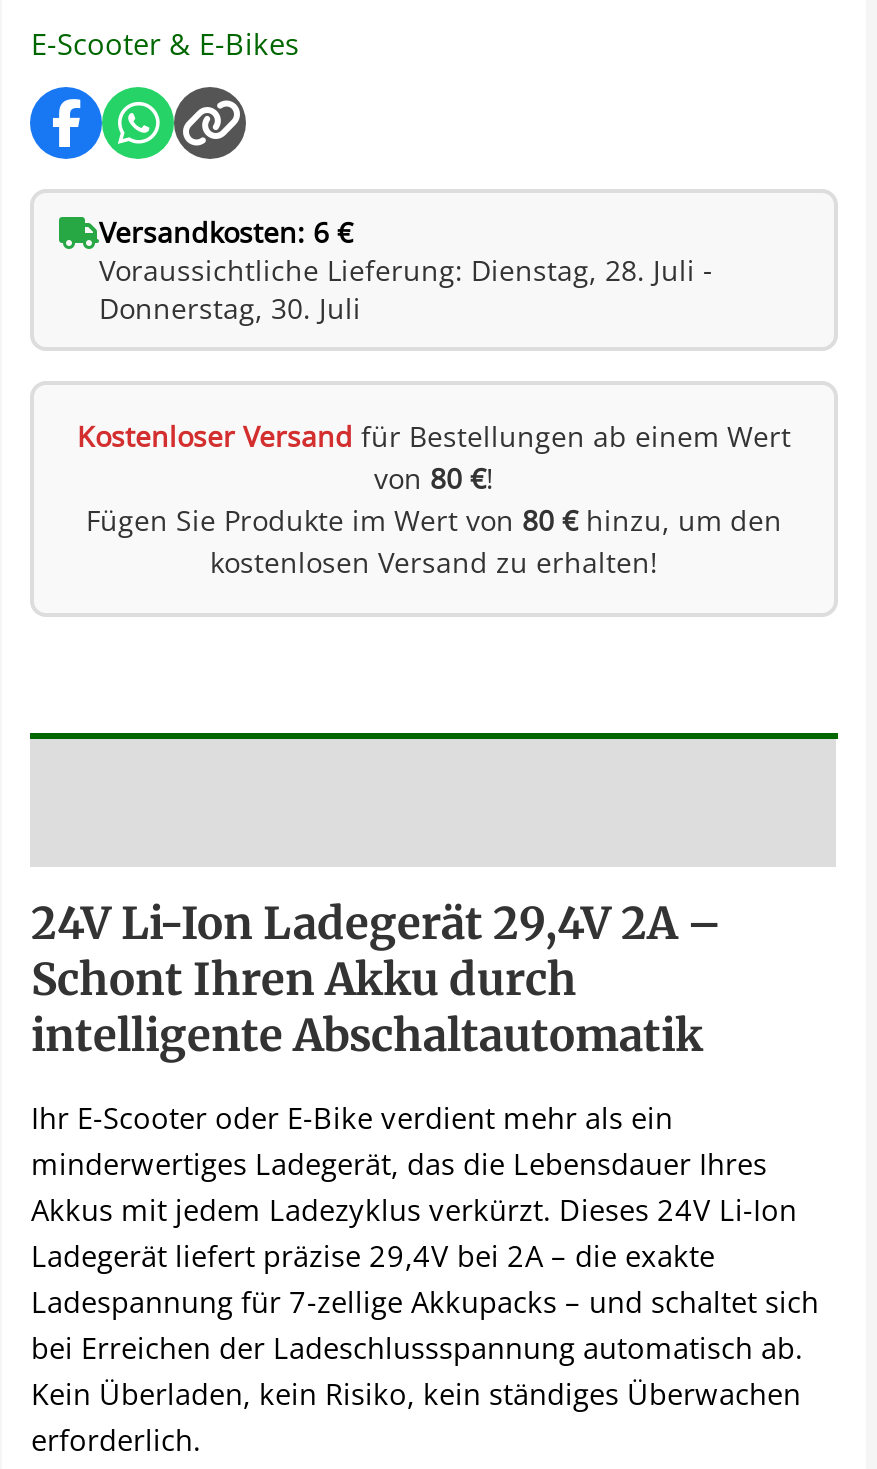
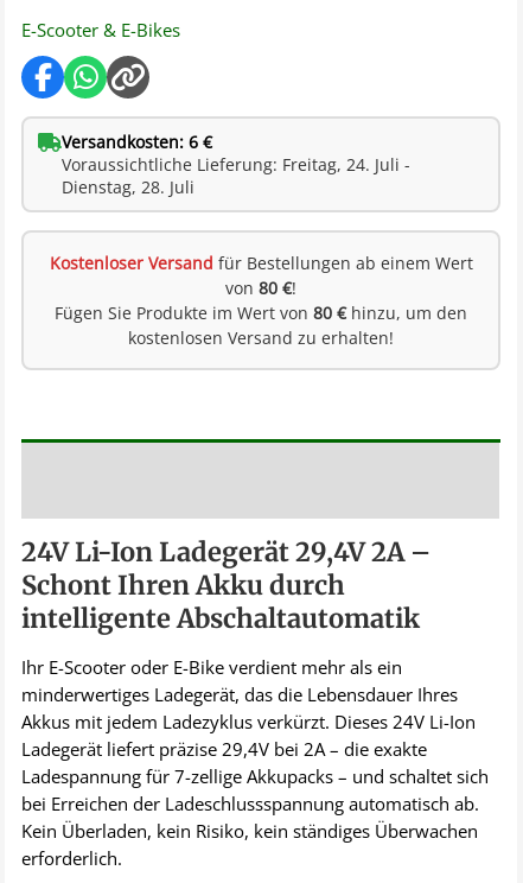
- Voraussichtliche Lieferung: Dienstag, 28. Juli -
+ Voraussichtliche Lieferung: Freitag, 24. Juli -

- Donnerstag, 30. Juli
+ Dienstag, 28. Juli
